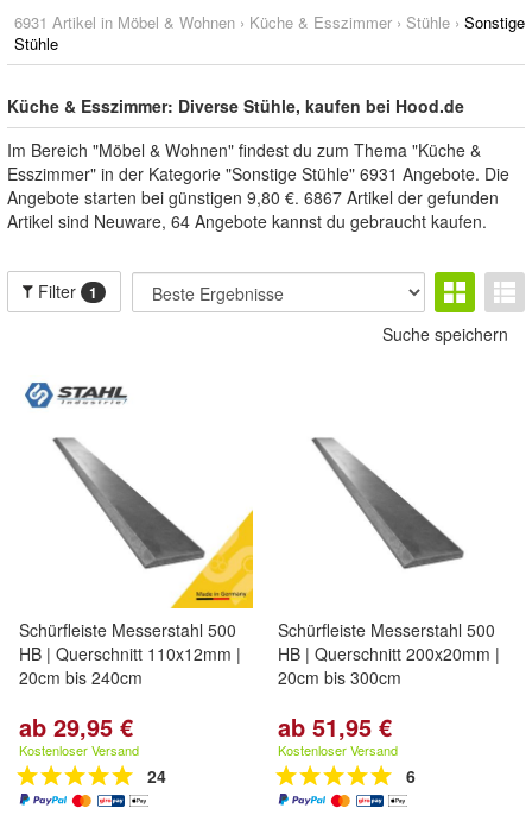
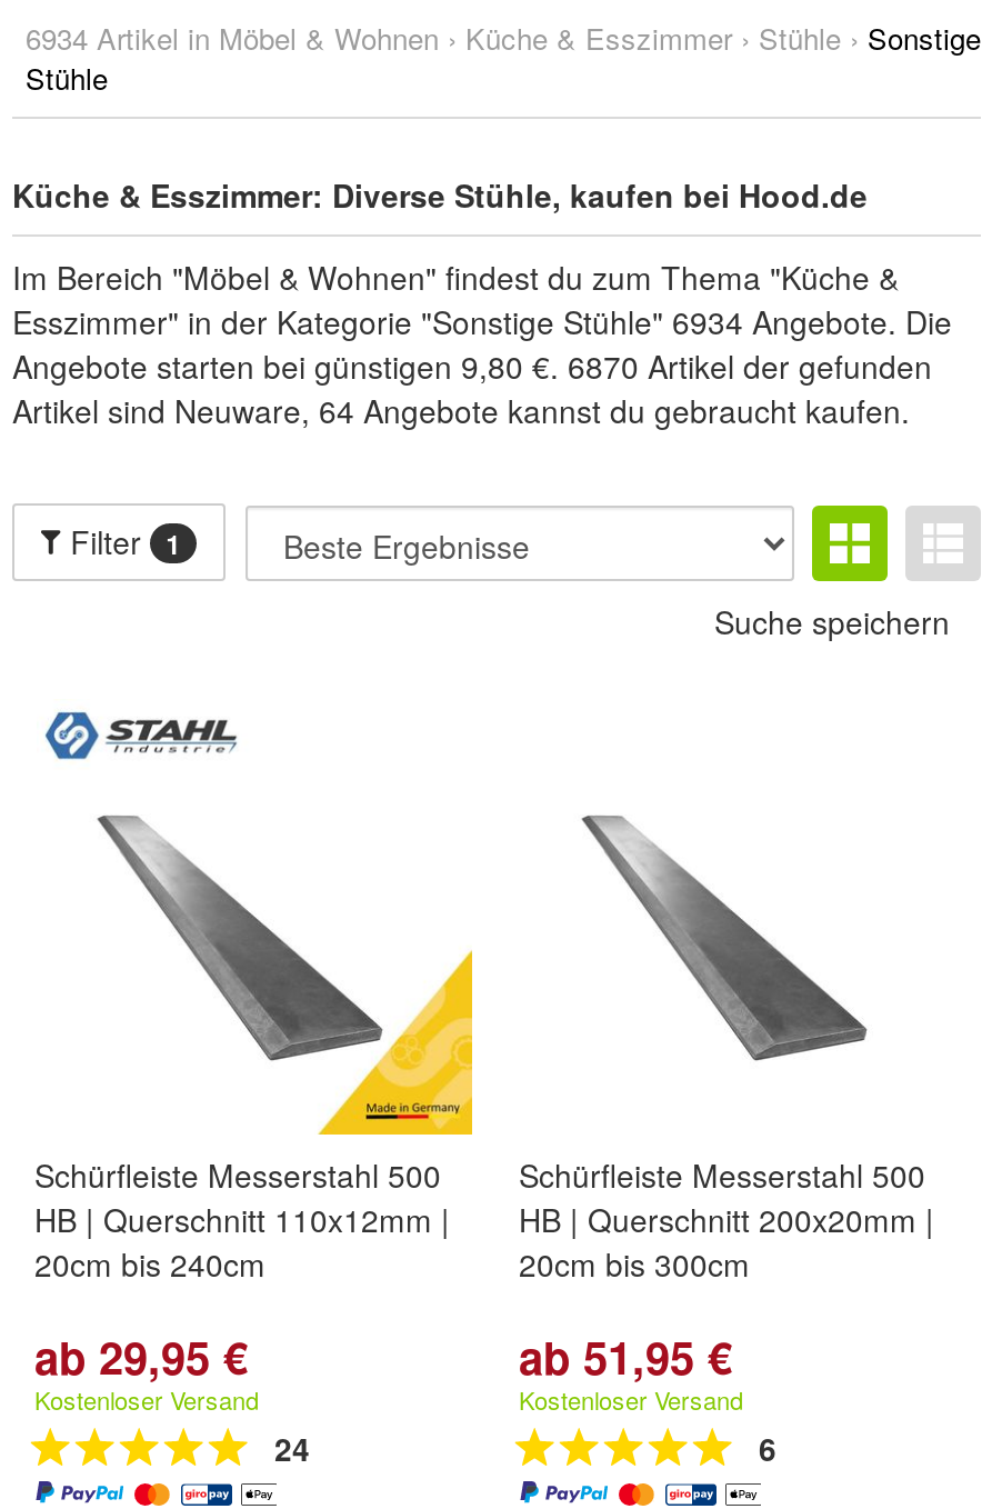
- 6931 Artikel in Möbel & Wohnen › Küche & Esszimmer › Stühle › Sonstige
+ 6934 Artikel in Möbel & Wohnen › Küche & Esszimmer › Stühle › Sonstige

- Esszimmer" in der Kategorie "Sonstige Stühle" 6931 Angebote. Die
+ Esszimmer" in der Kategorie "Sonstige Stühle" 6934 Angebote. Die

- Angebote starten bei günstigen 9,80 €. 6867 Artikel der gefunden
+ Angebote starten bei günstigen 9,80 €. 6870 Artikel der gefunden
